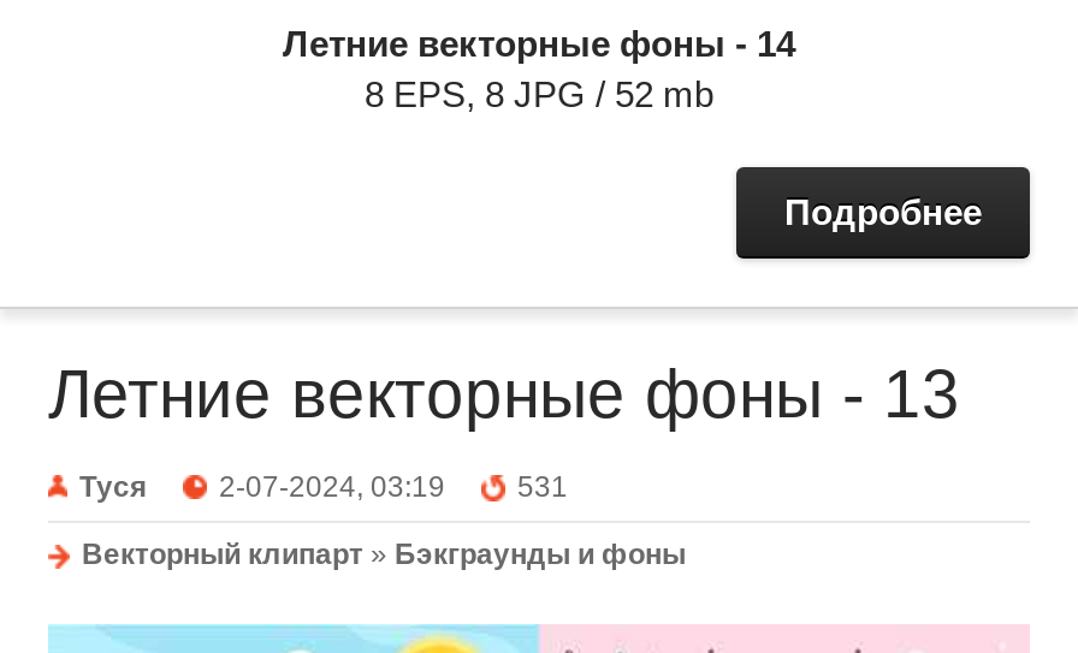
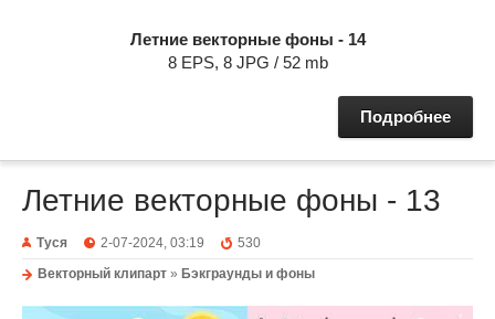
- 531
+ 530
